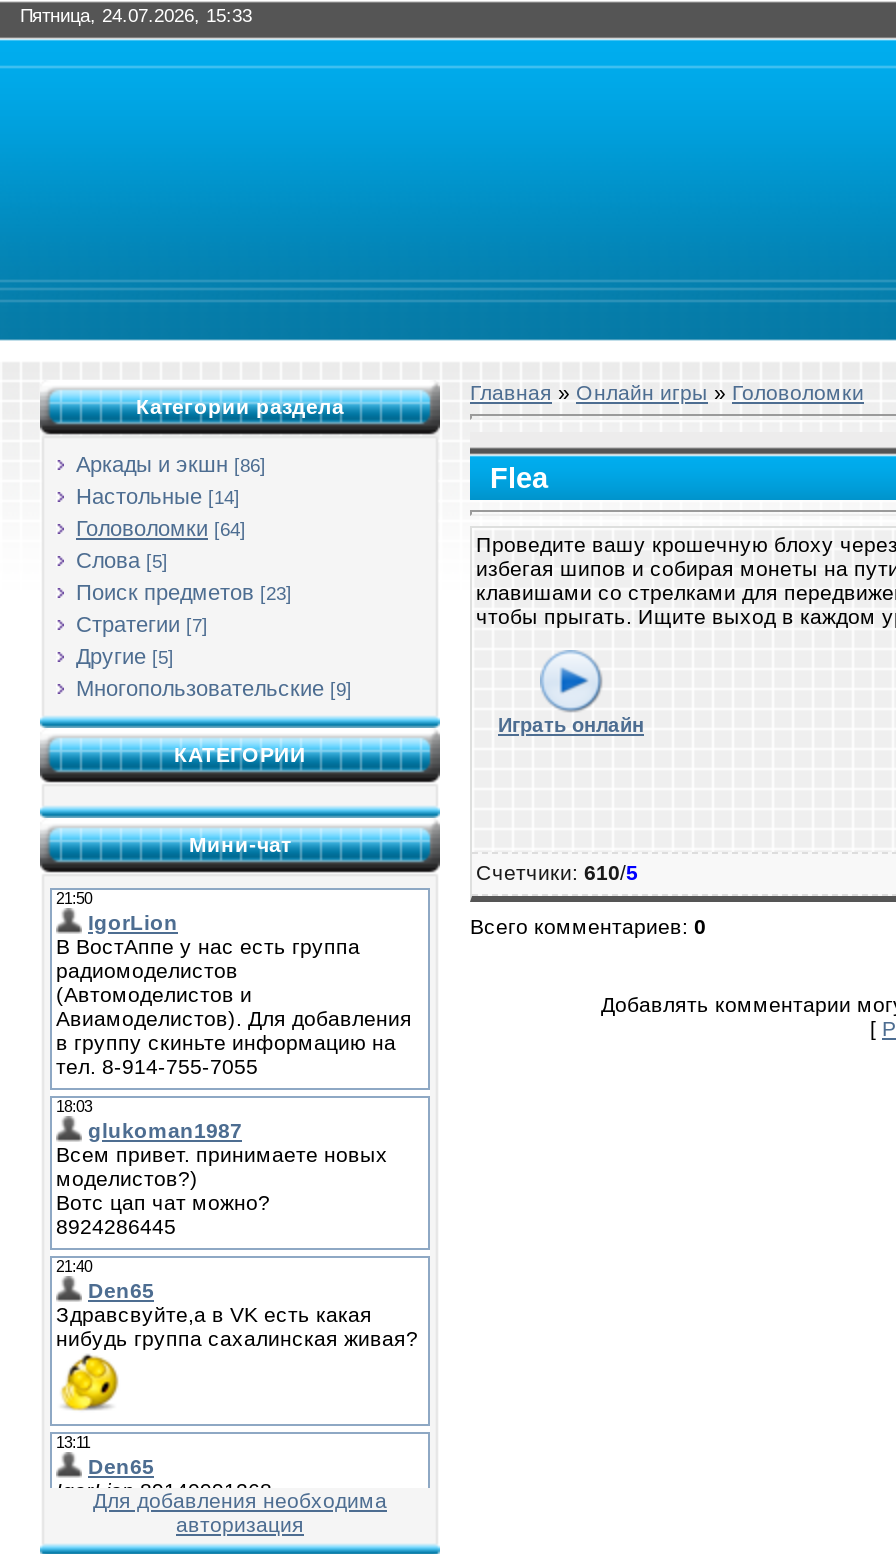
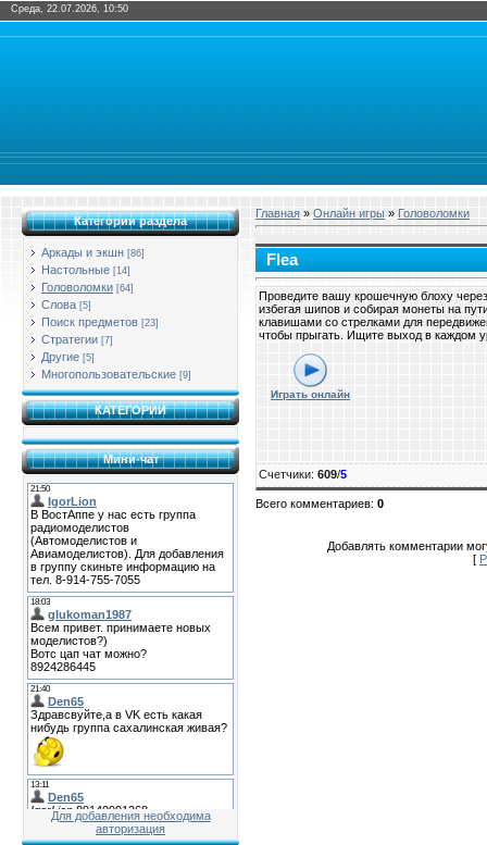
- Пятница, 24.07.2026, 15:33
+ Среда, 22.07.2026, 10:50

- Счетчики: 610/5
+ Счетчики: 609/5
